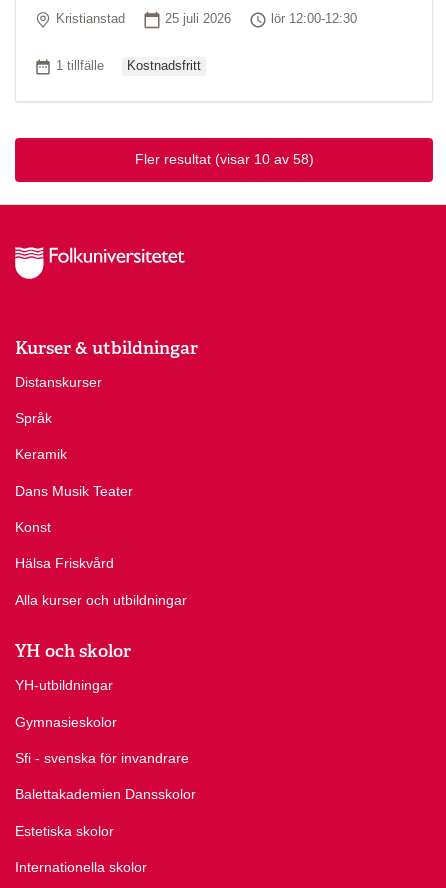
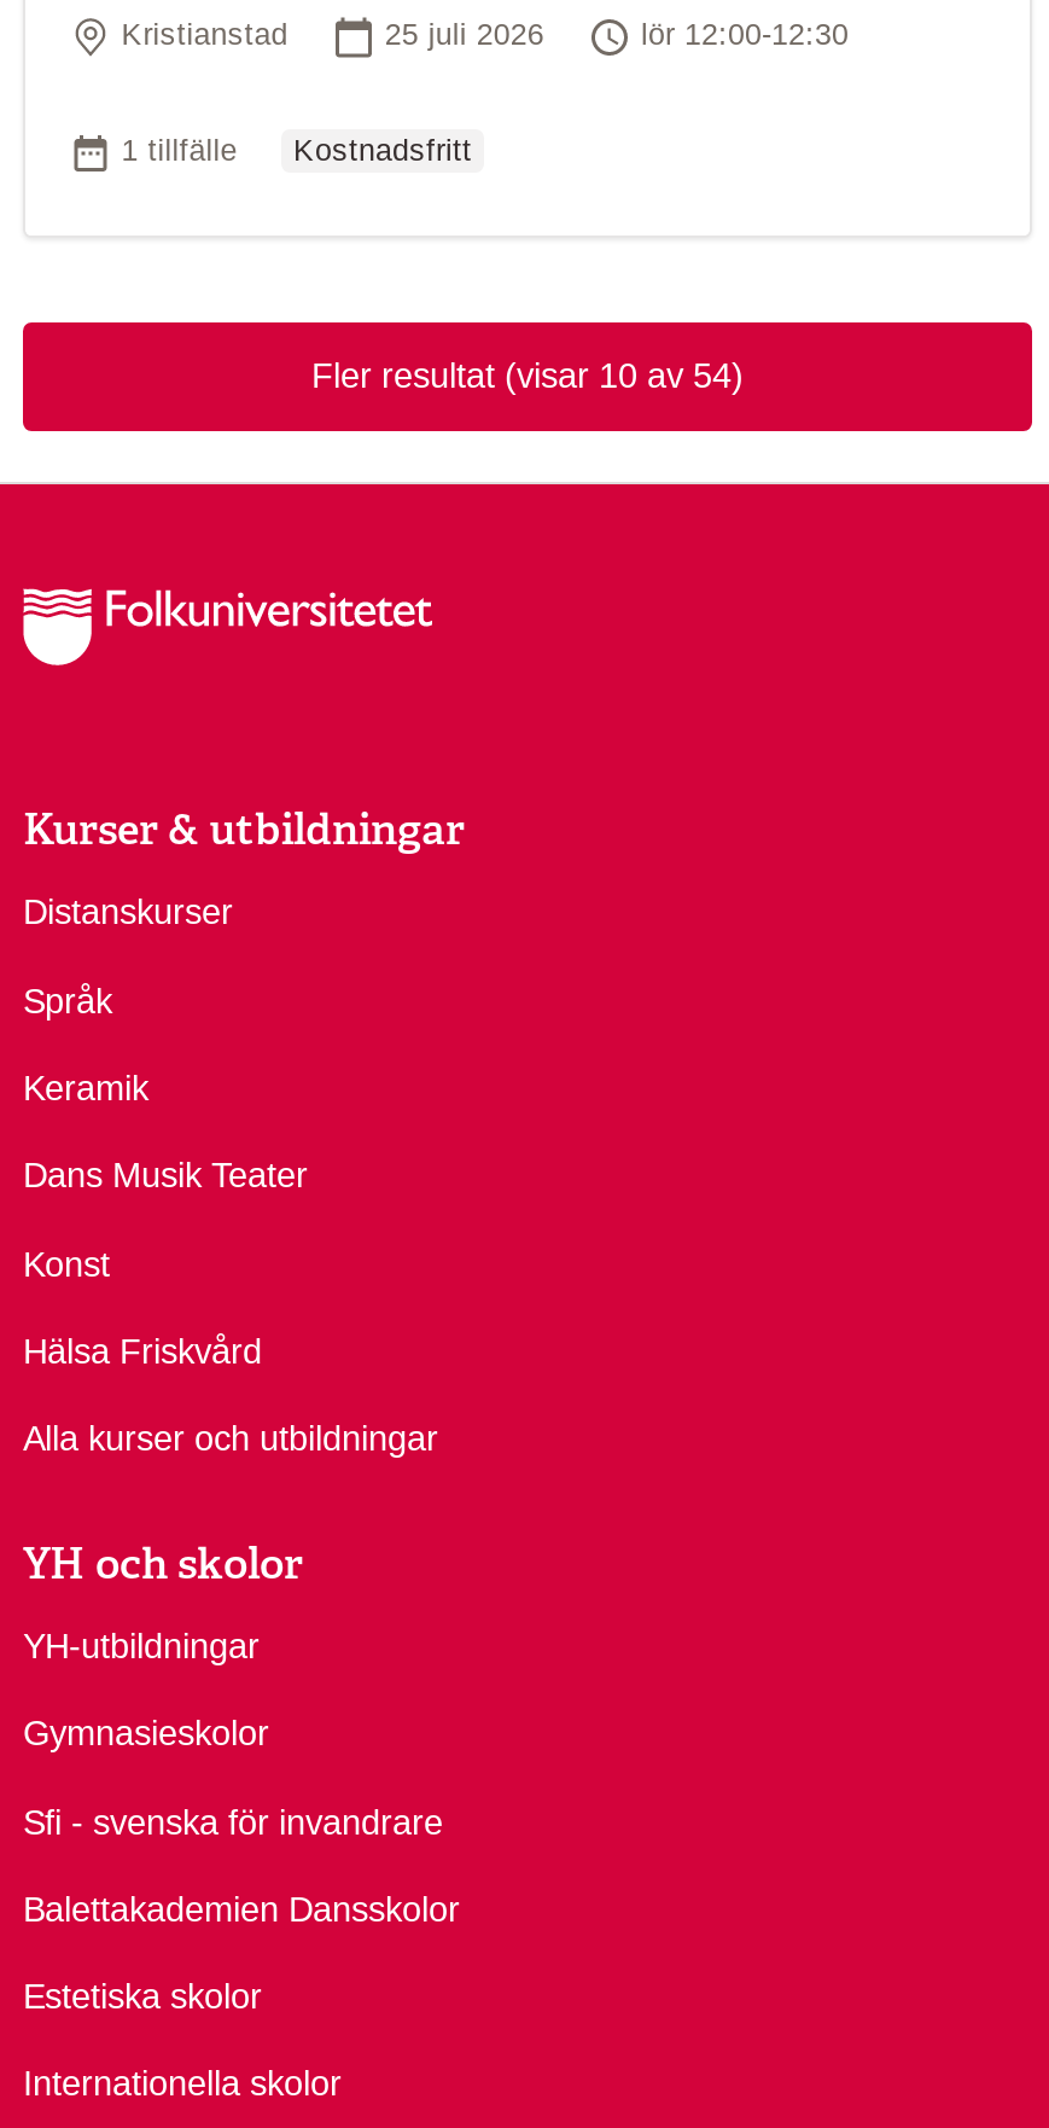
- Fler resultat (visar 10 av 58)
+ Fler resultat (visar 10 av 54)
